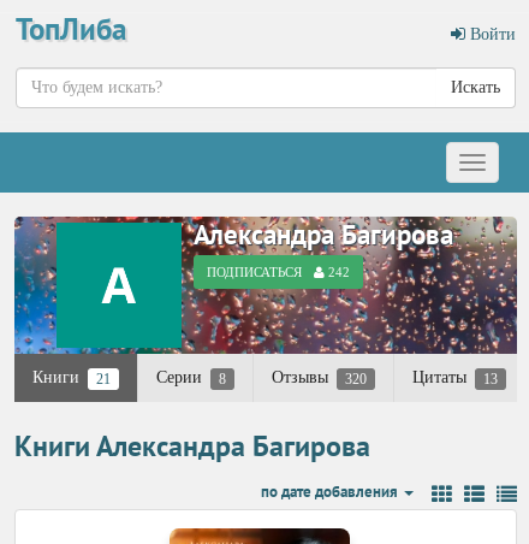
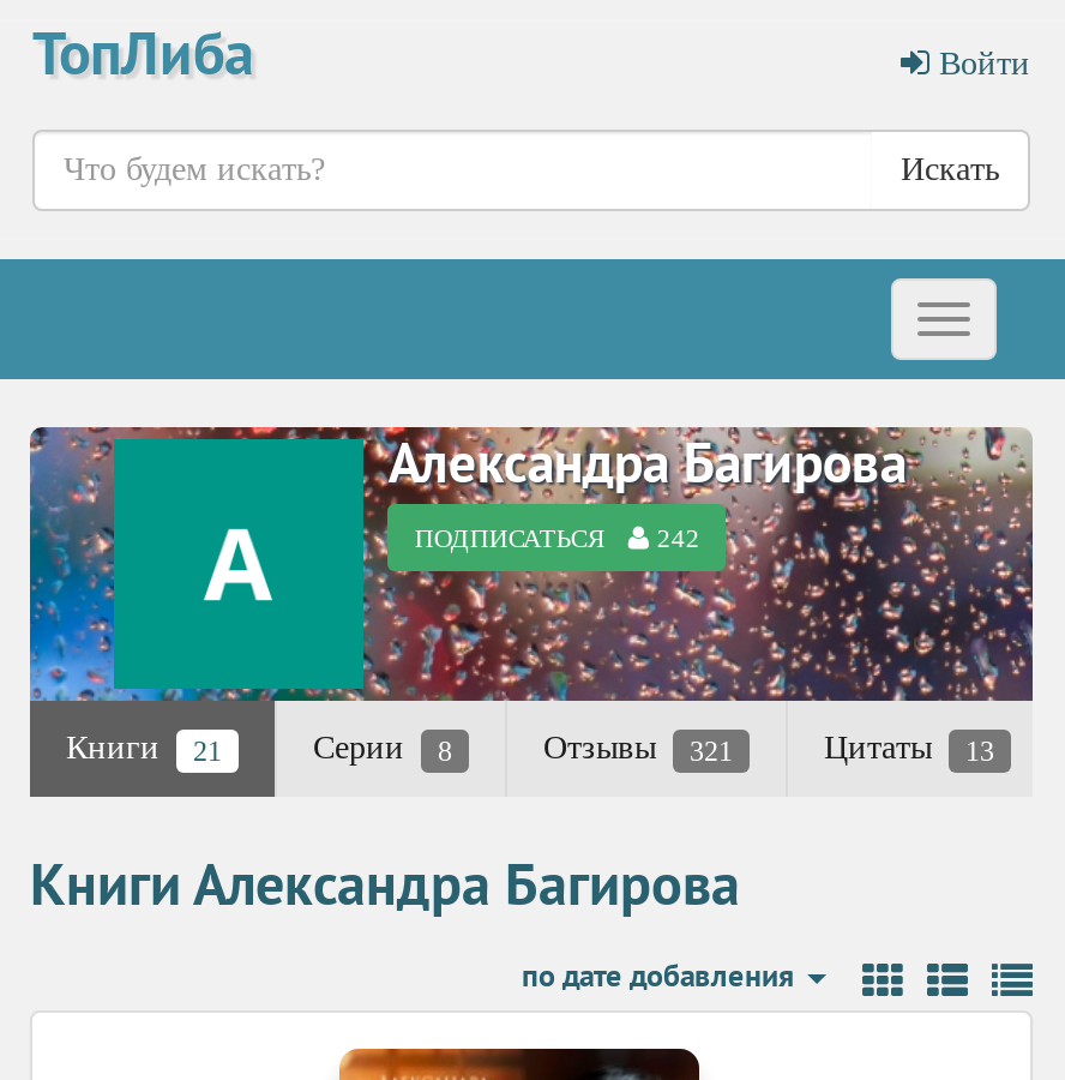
- Отзывы 320
+ Отзывы 321
